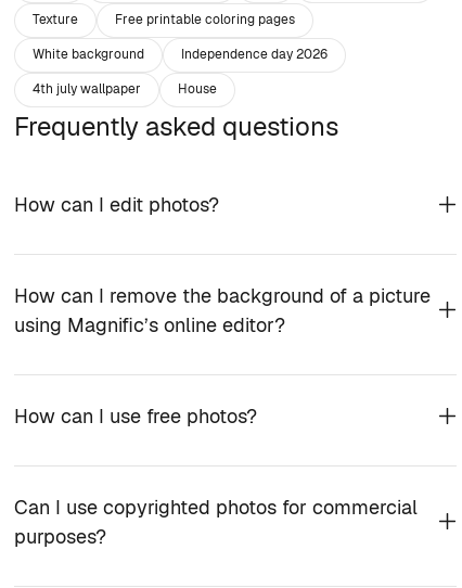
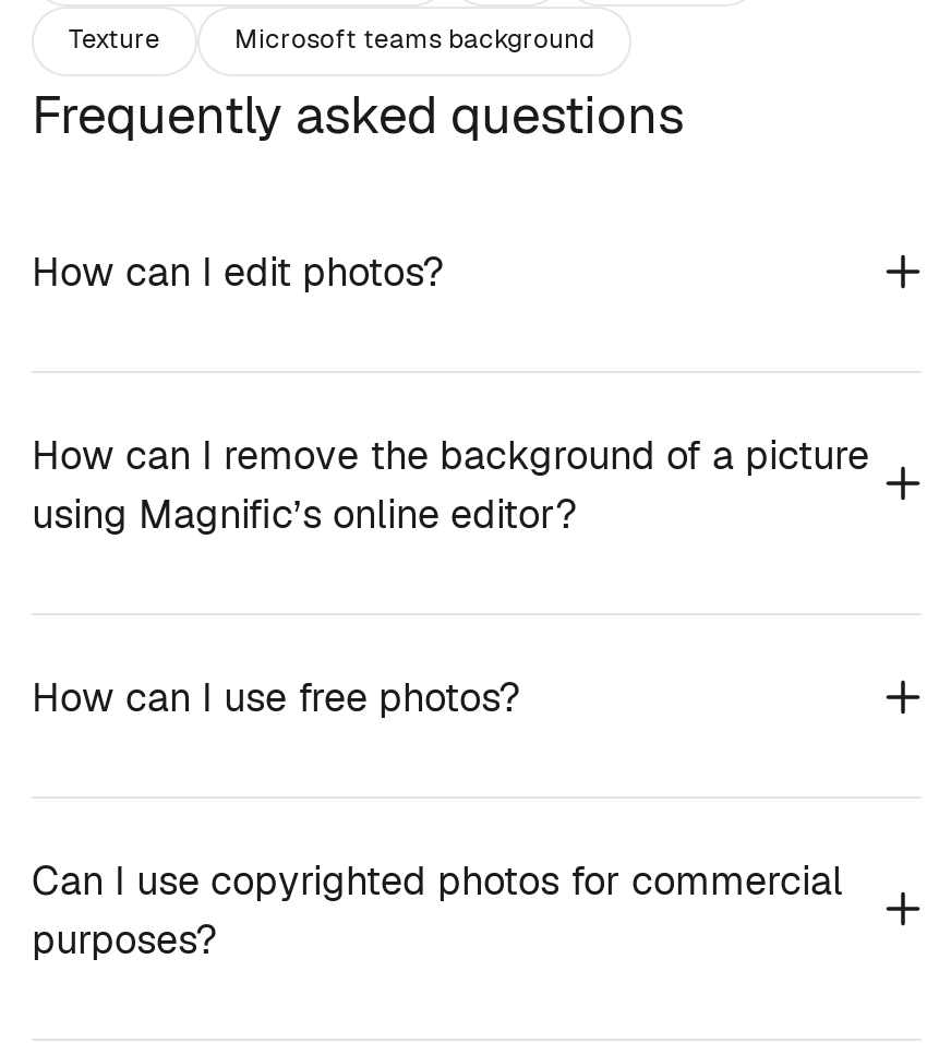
- Free printable coloring pages
- White background
- Independence day 2026
- 4th july wallpaper
- House
+ Microsoft teams background
